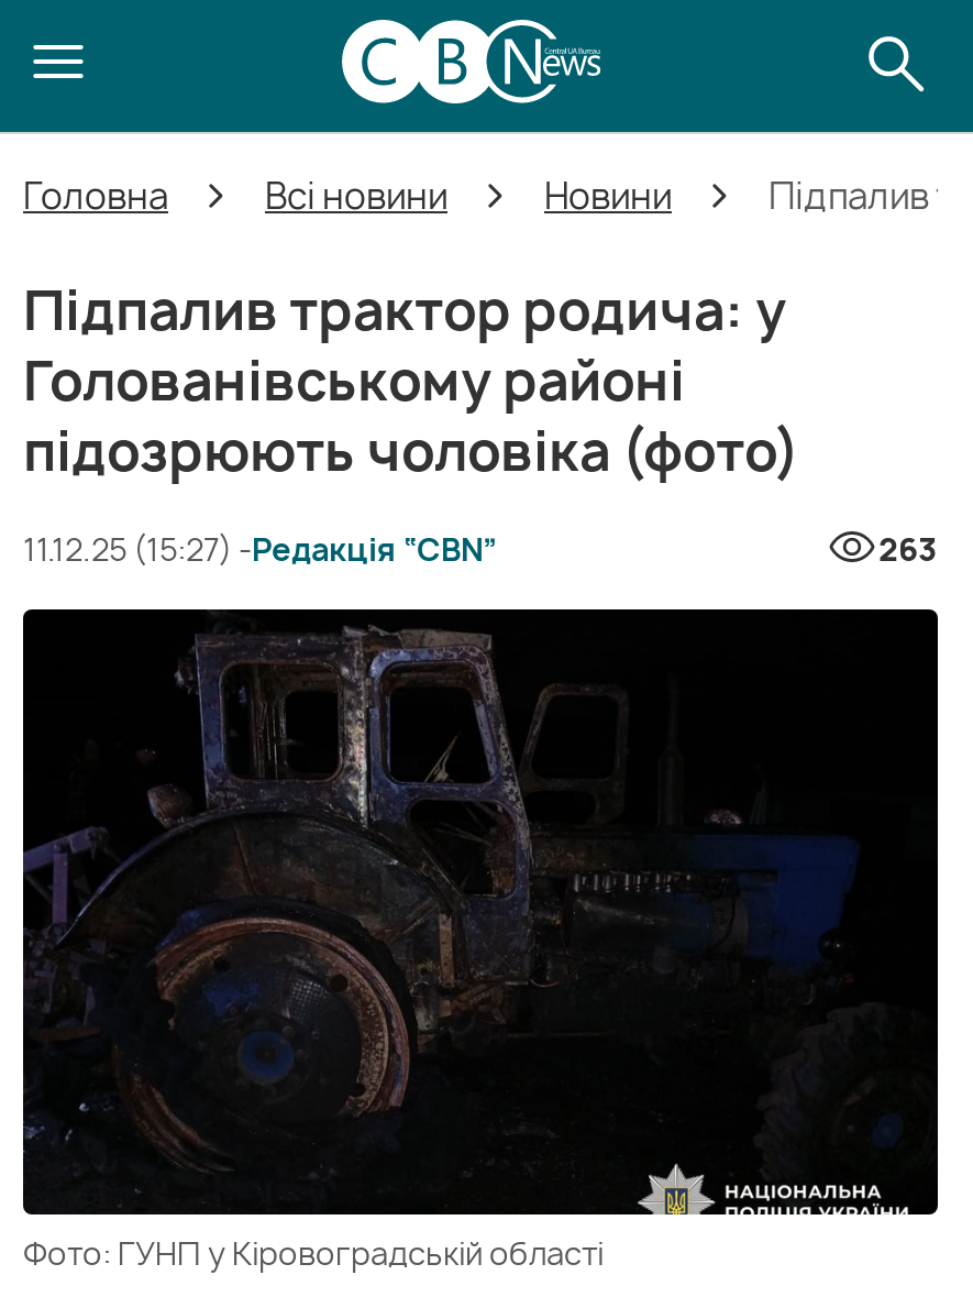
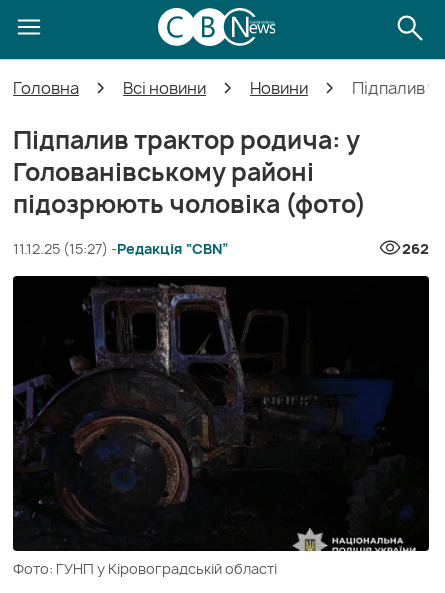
- 263
+ 262
